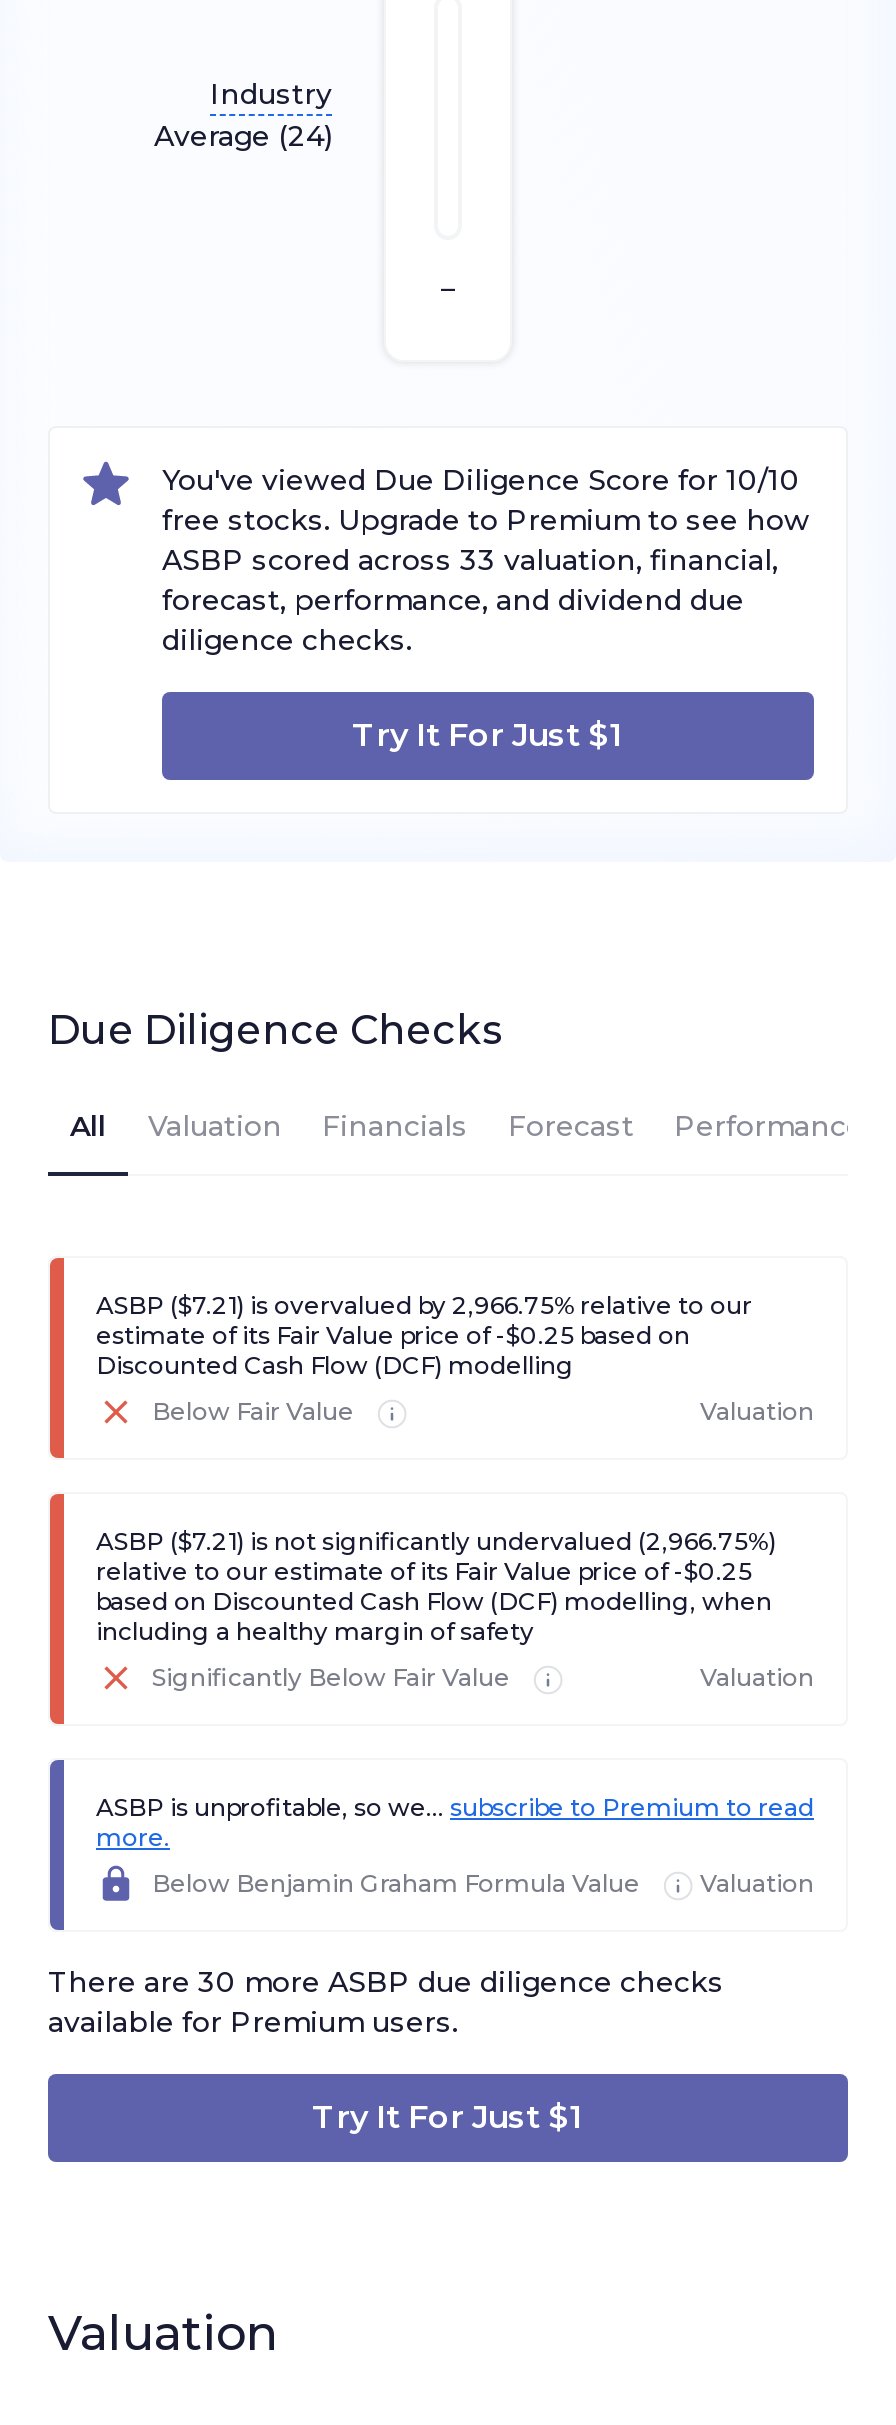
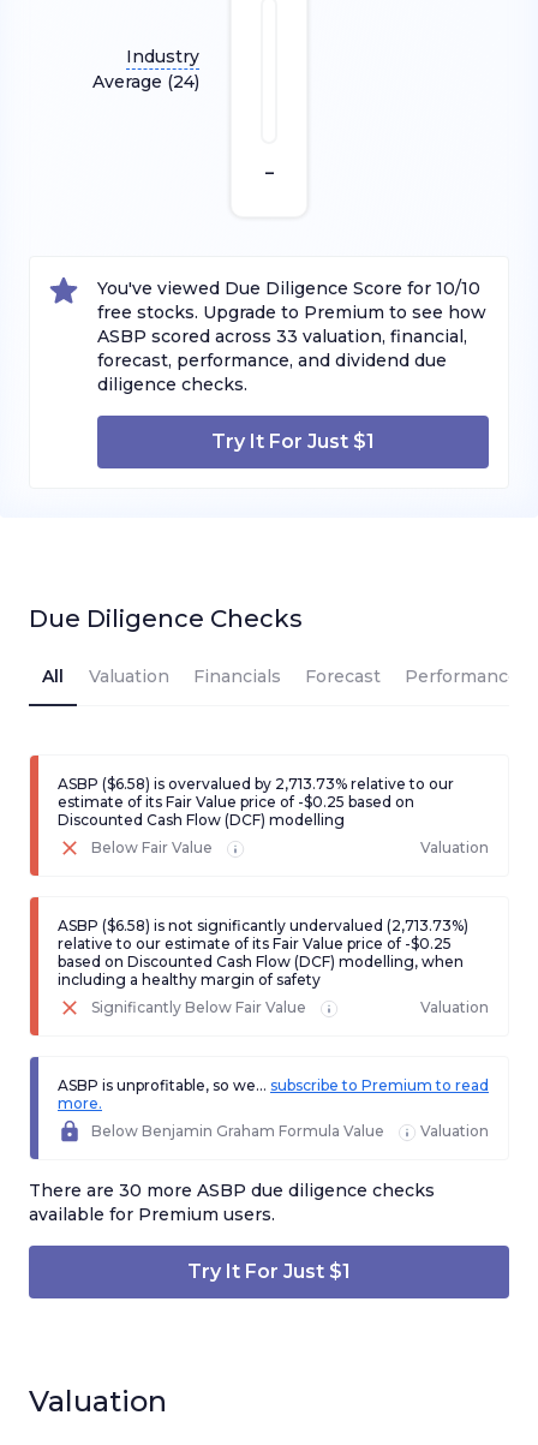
- ASBP ($7.21) is overvalued by 2,966.75% relative to our
+ ASBP ($6.58) is overvalued by 2,713.73% relative to our

- ASBP ($7.21) is not significantly undervalued (2,966.75%)
+ ASBP ($6.58) is not significantly undervalued (2,713.73%)
